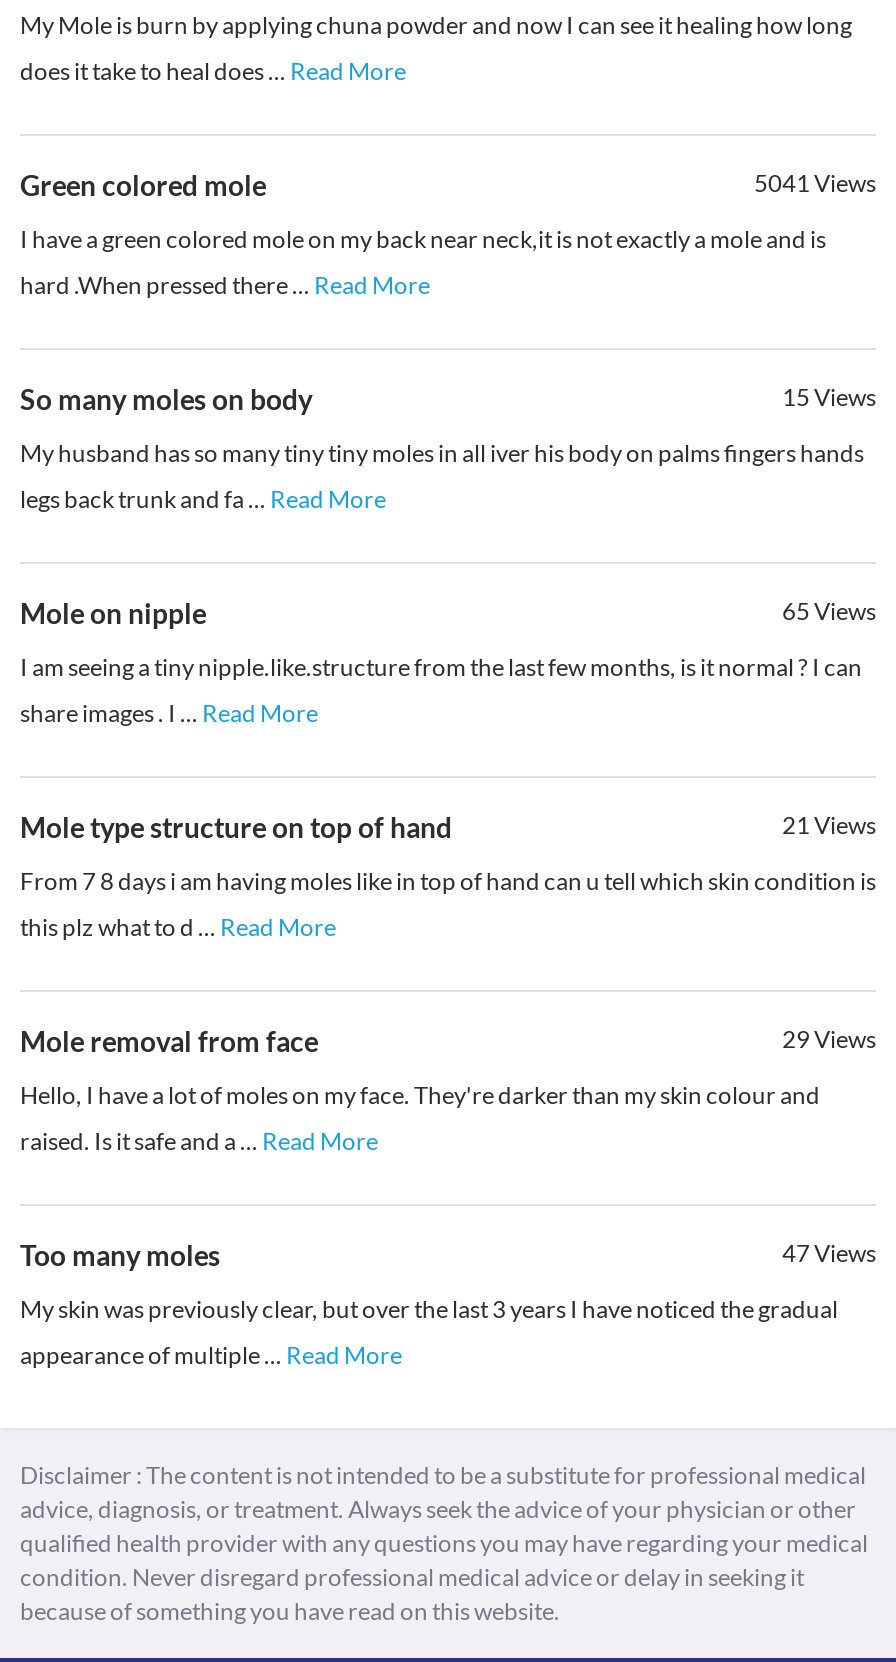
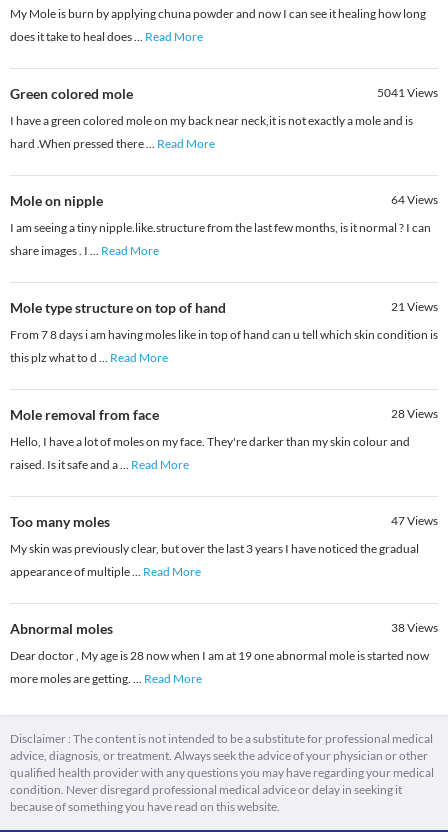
- So many moles on body
- 15 Views
- My husband has so many tiny tiny moles in all iver his body on palms fingers hands
- legs back trunk and fa... Read More

moved up: Mole on nipple | I am seeing a tiny nipple.like.structure from the last few months, is it normal ? I can | share images . I... Read More | ... | My skin was previously clear, but over the last 3 years I have noticed the gradual | appearance of multiple... Read More

- 65 Views
+ 64 Views

- 29Views
+ 28Views

+ Abnormal moles
+ 38 Views
+ Dear doctor , My age is 28 now when I am at 19 one abnormal mole is started now
+ more moles are getting.... Read More
